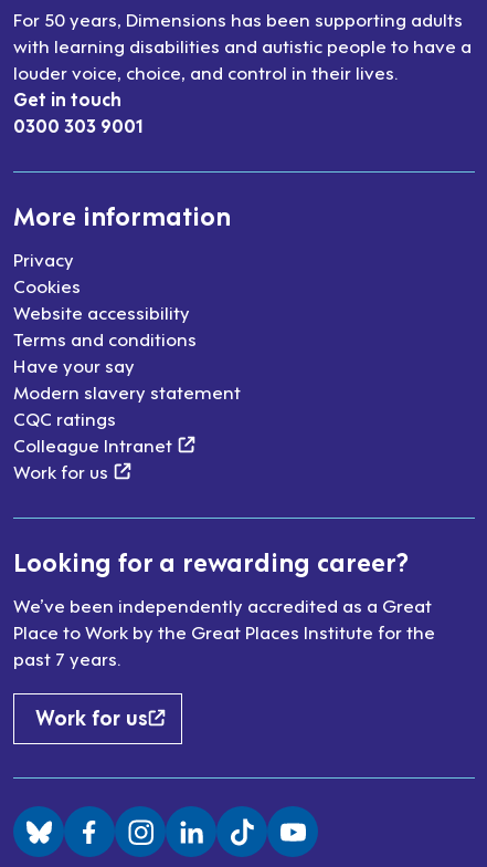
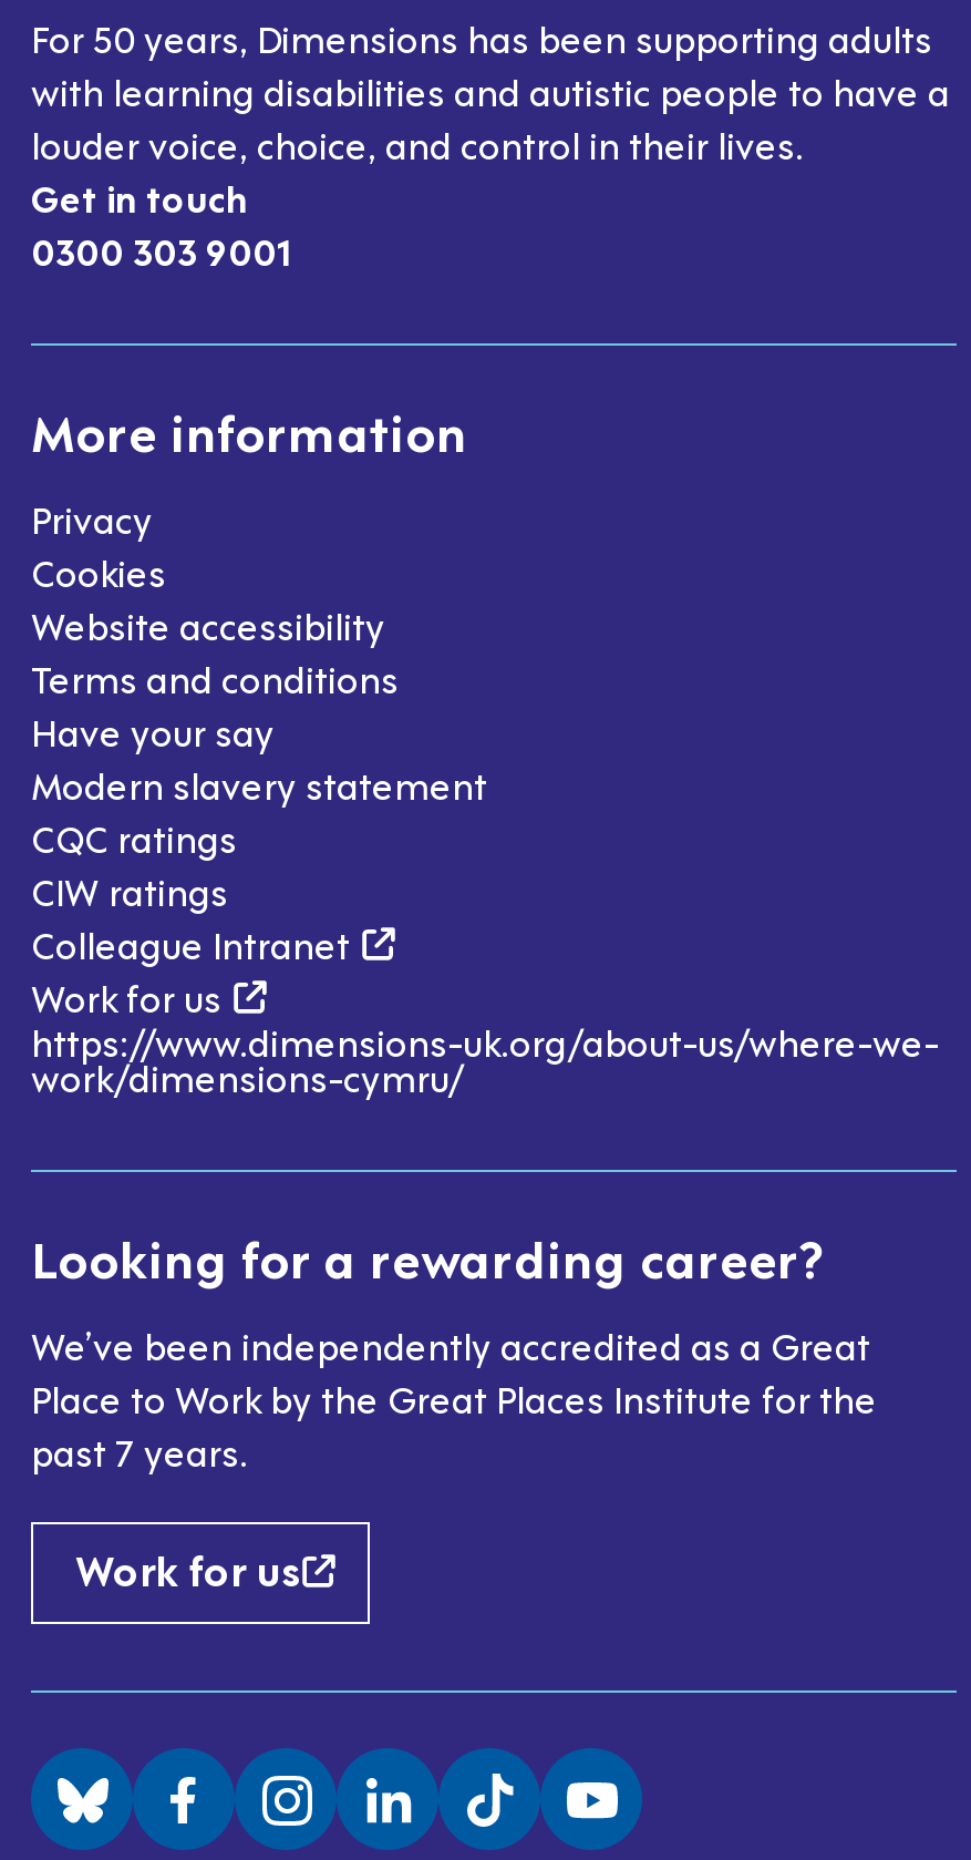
+ CIW ratings

+ https://www.dimensions-uk.org/about-us/where-we-
+ work/dimensions-cymru/
